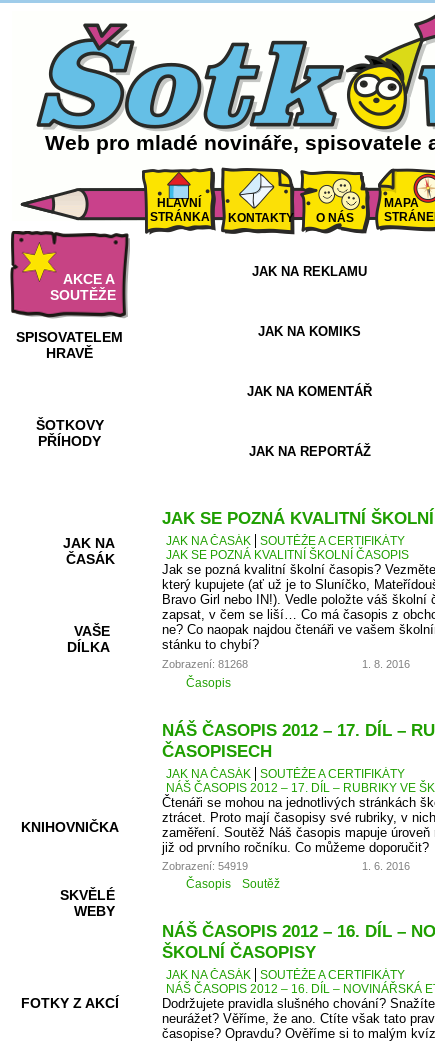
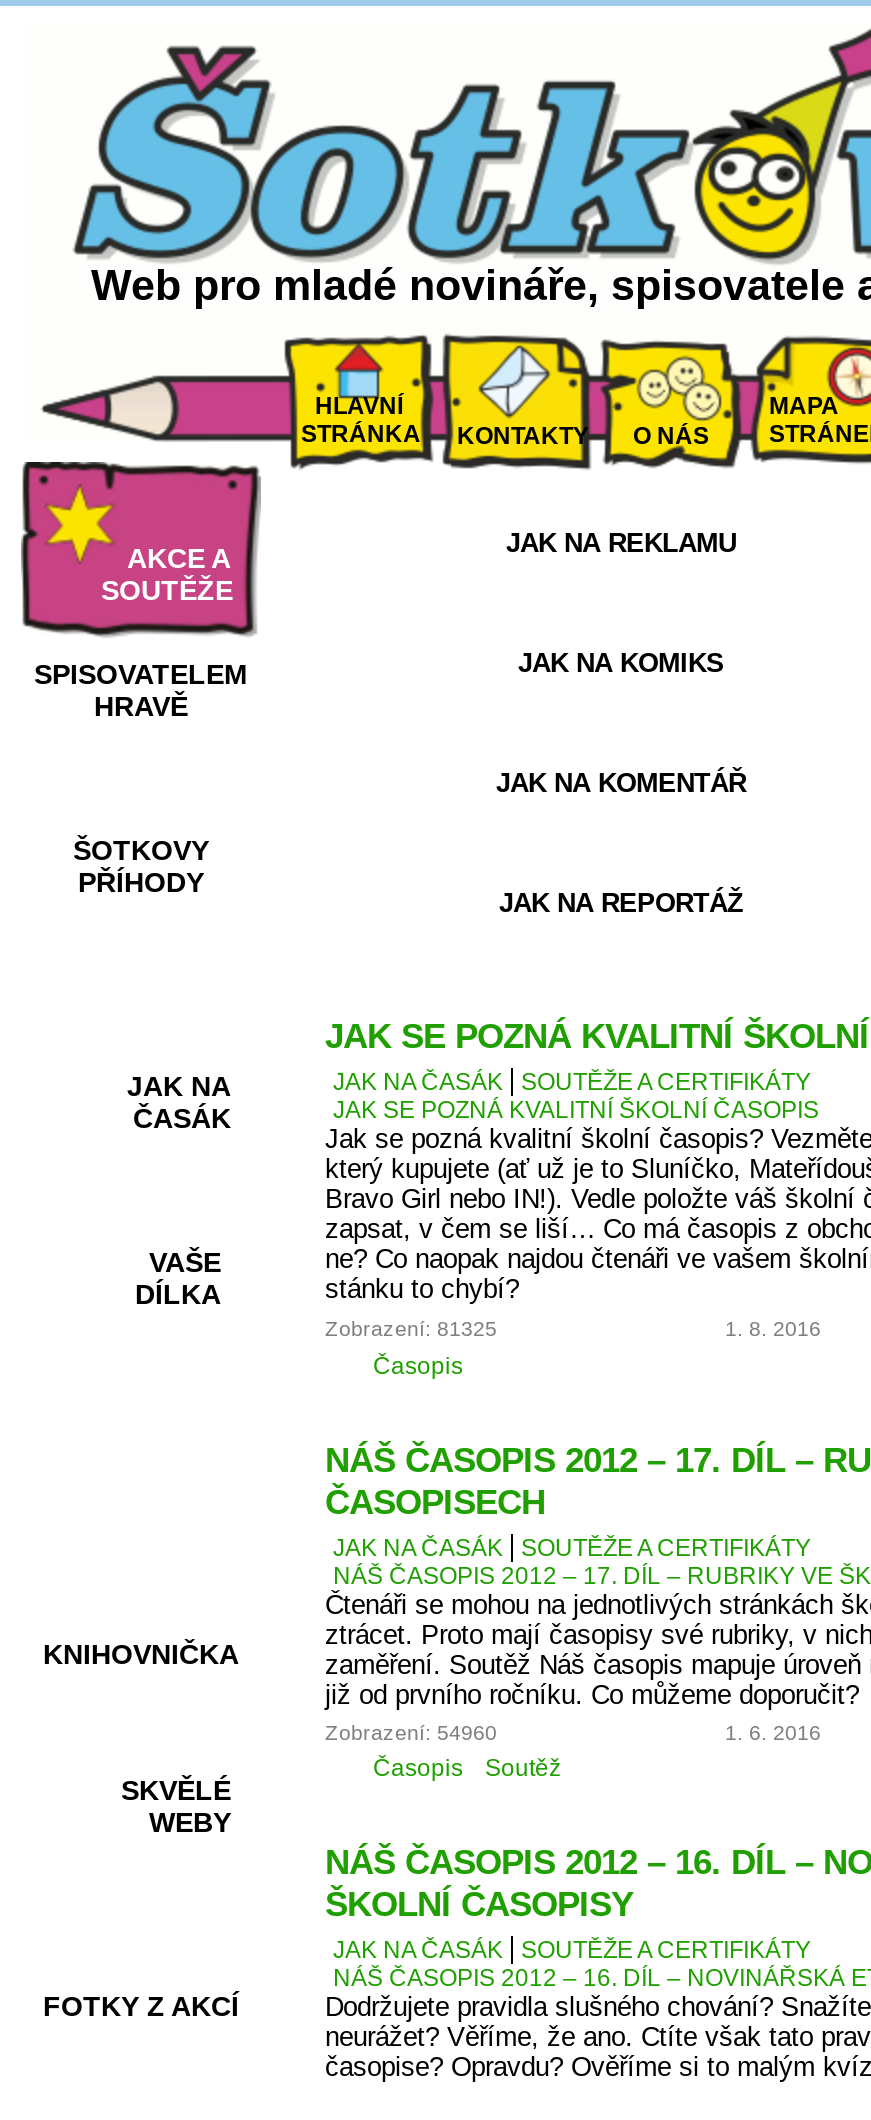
- Zobrazení: 81268
+ Zobrazení: 81325

- Zobrazení: 54919
+ Zobrazení: 54960
